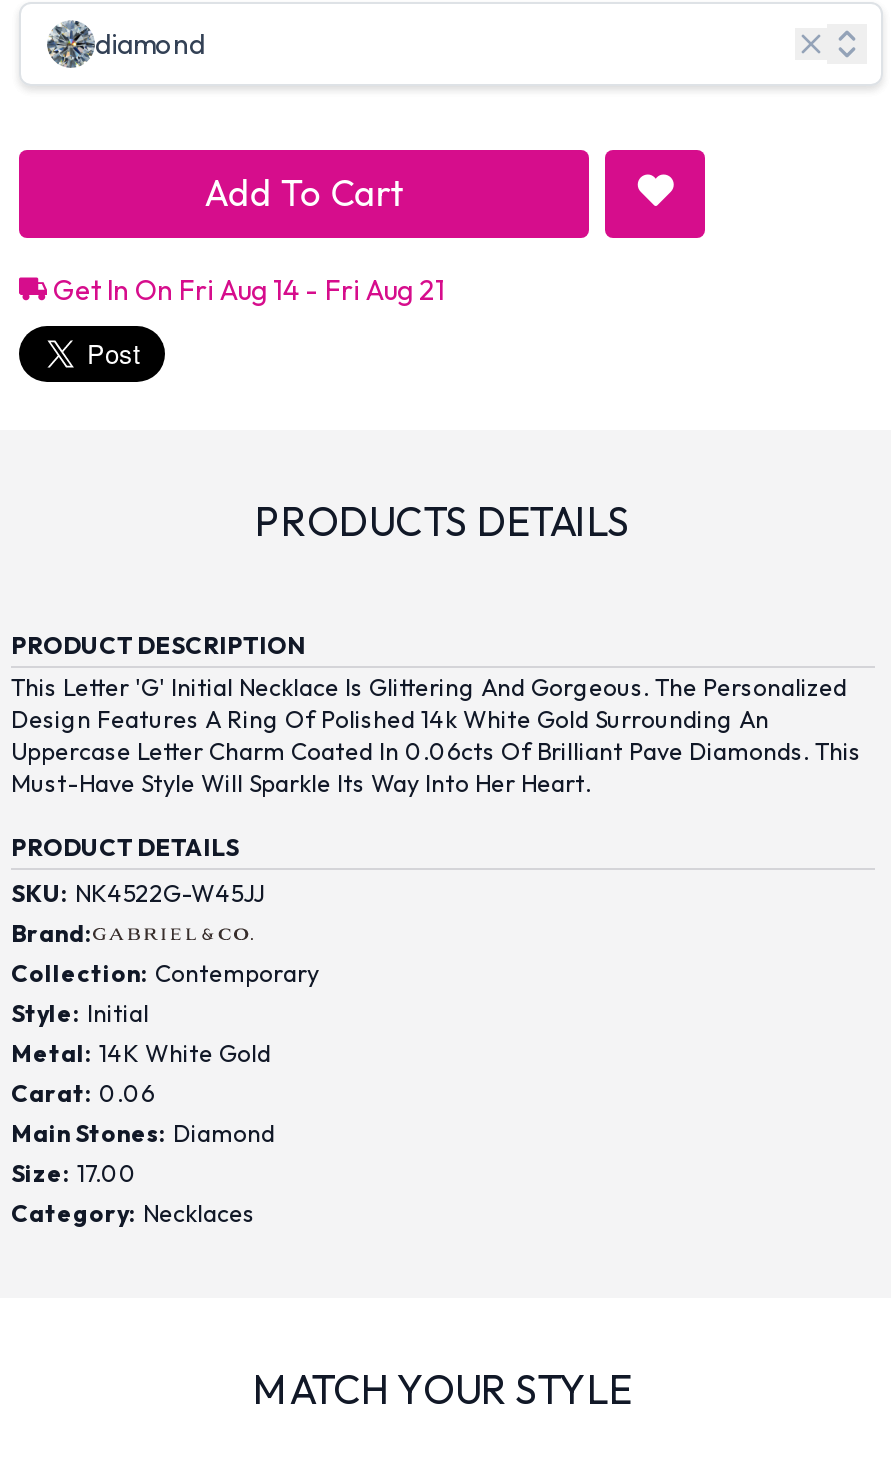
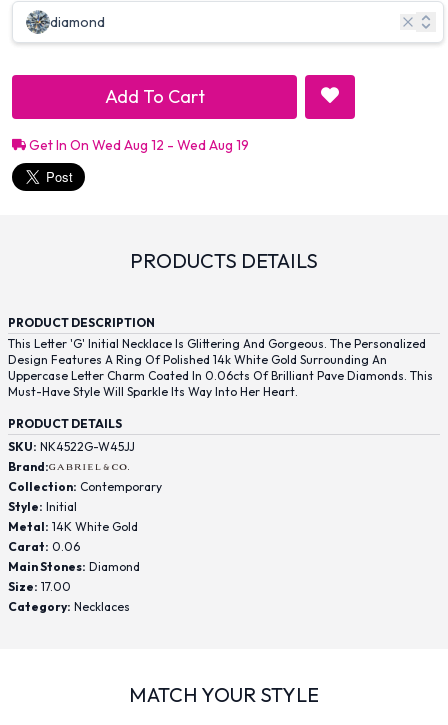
- Get In On Fri Aug 14 - Fri Aug 21
+ Get In On Wed Aug 12 - Wed Aug 19
